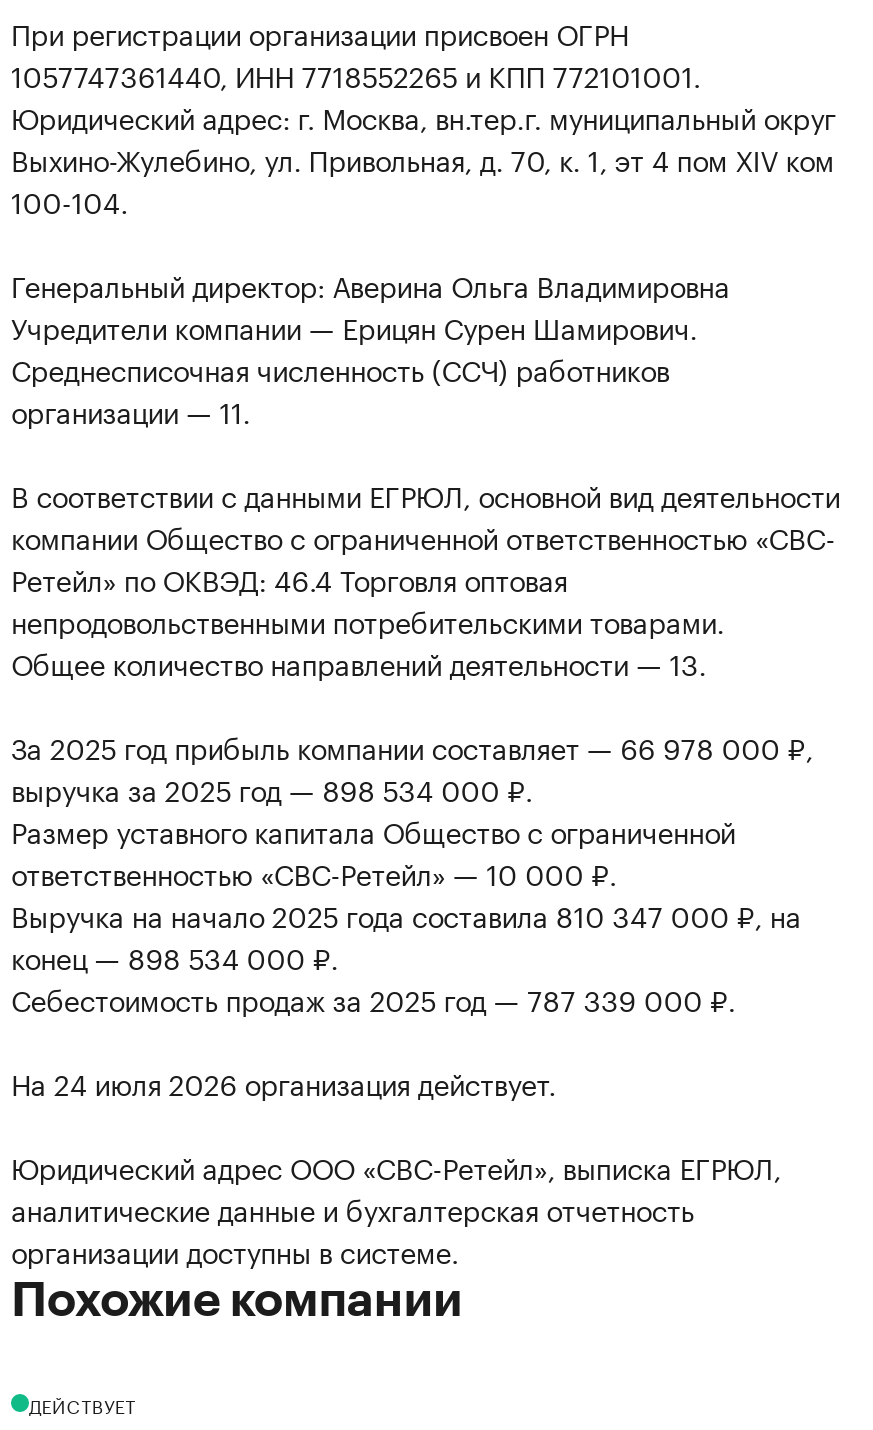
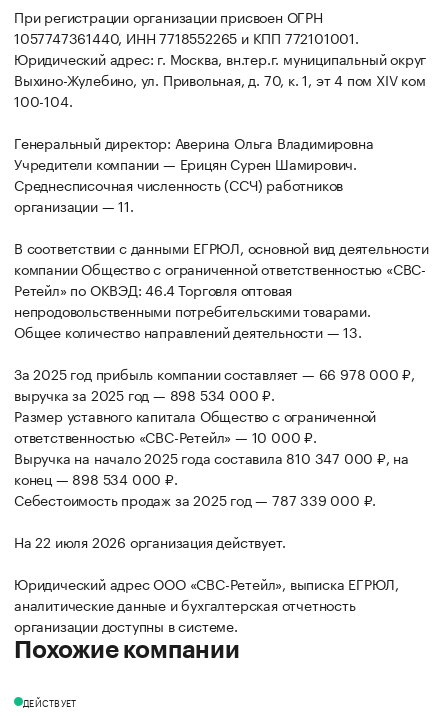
- На 24 июля 2026 организация действует.
+ На 22 июля 2026 организация действует.
